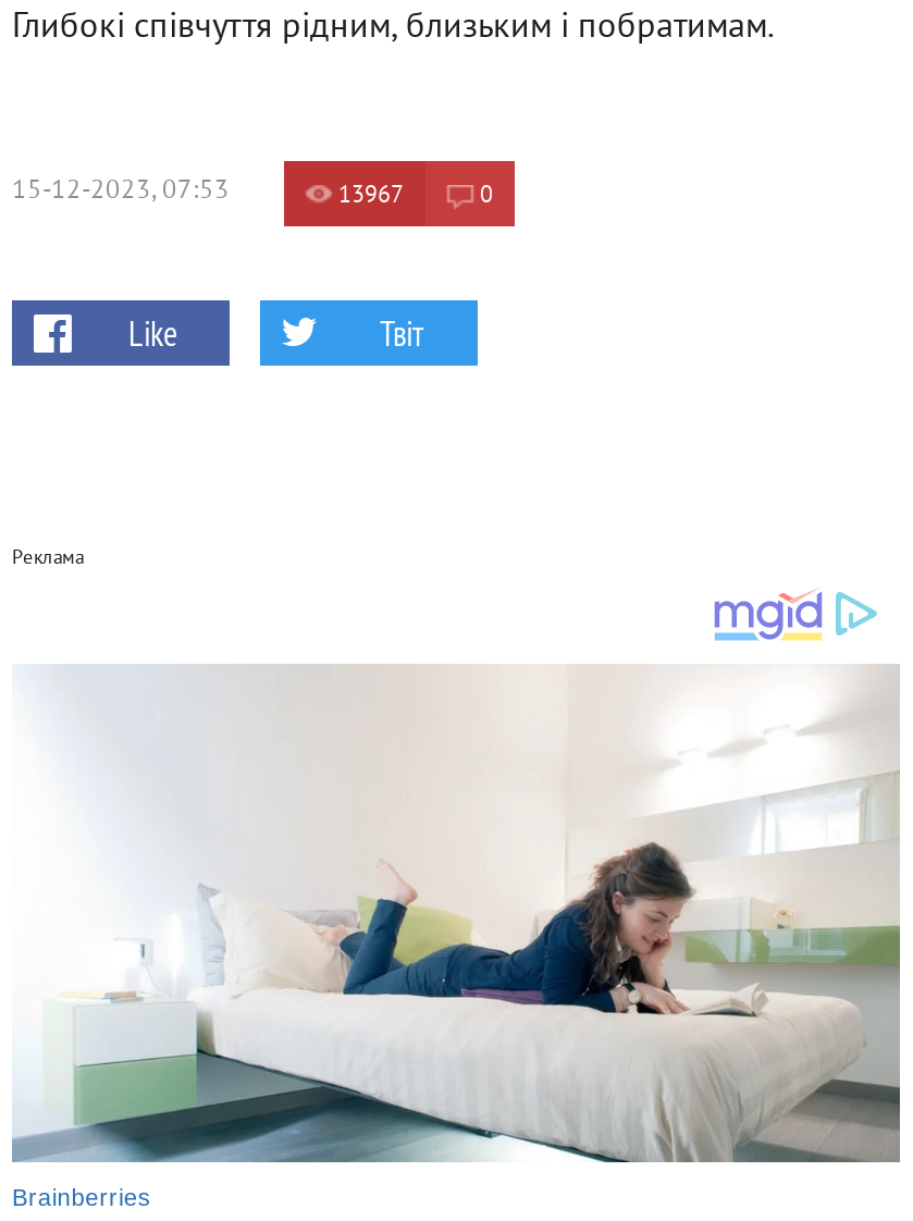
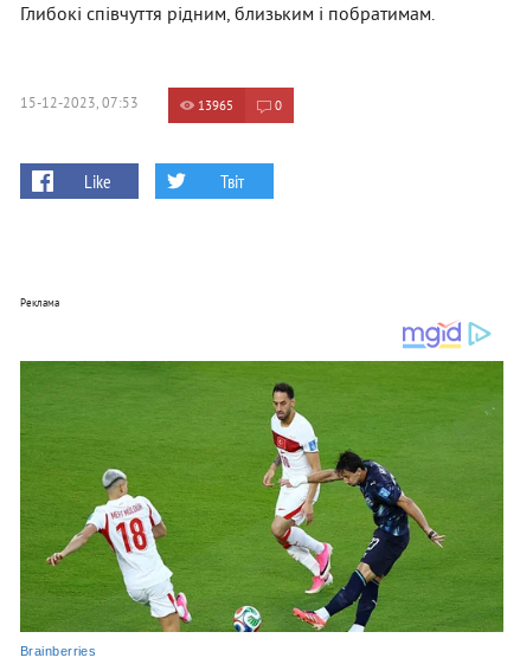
- 13967
+ 13965

- [image]
+ [image]
